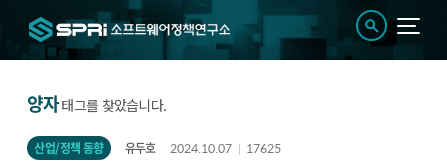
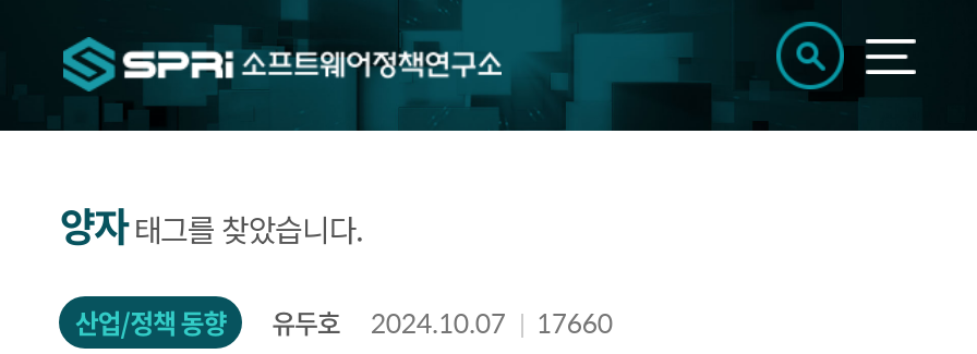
- 산업/정책 동향 유두호 2024.10.07 17625
+ 산업/정책 동향 유두호 2024.10.07 17660
